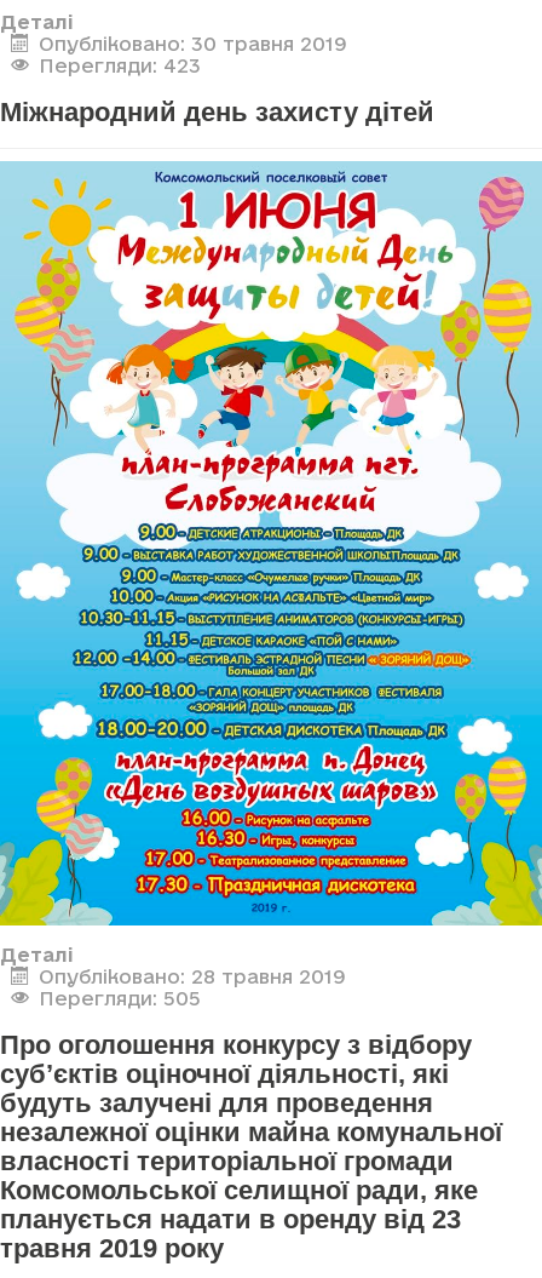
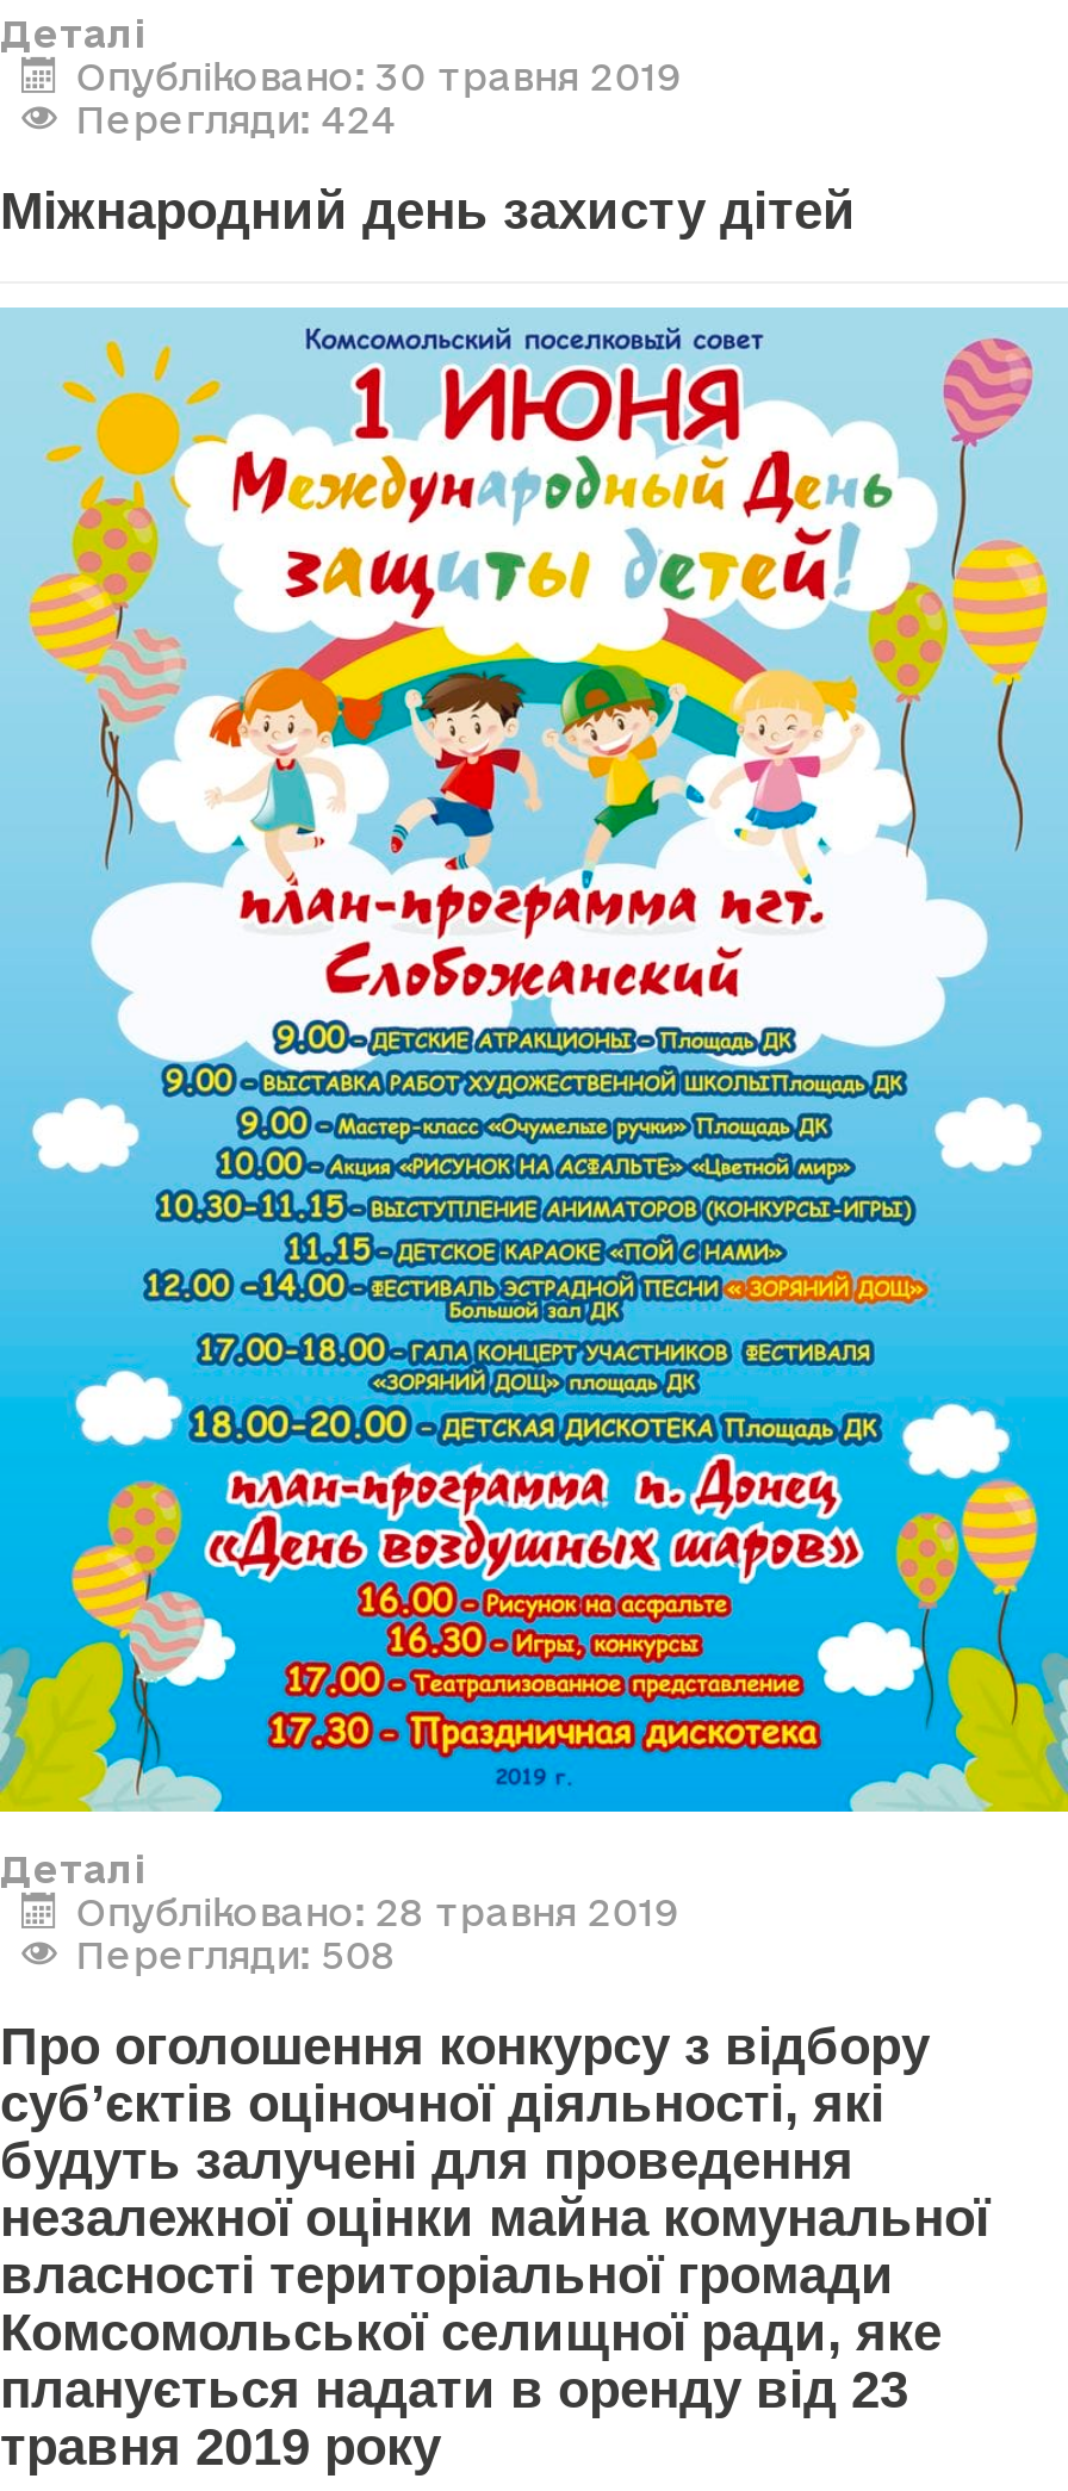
- Перегляди: 423
+ Перегляди: 424

- Перегляди: 505
+ Перегляди: 508
